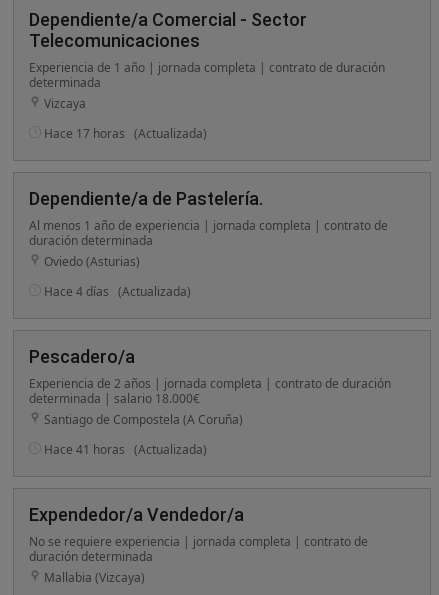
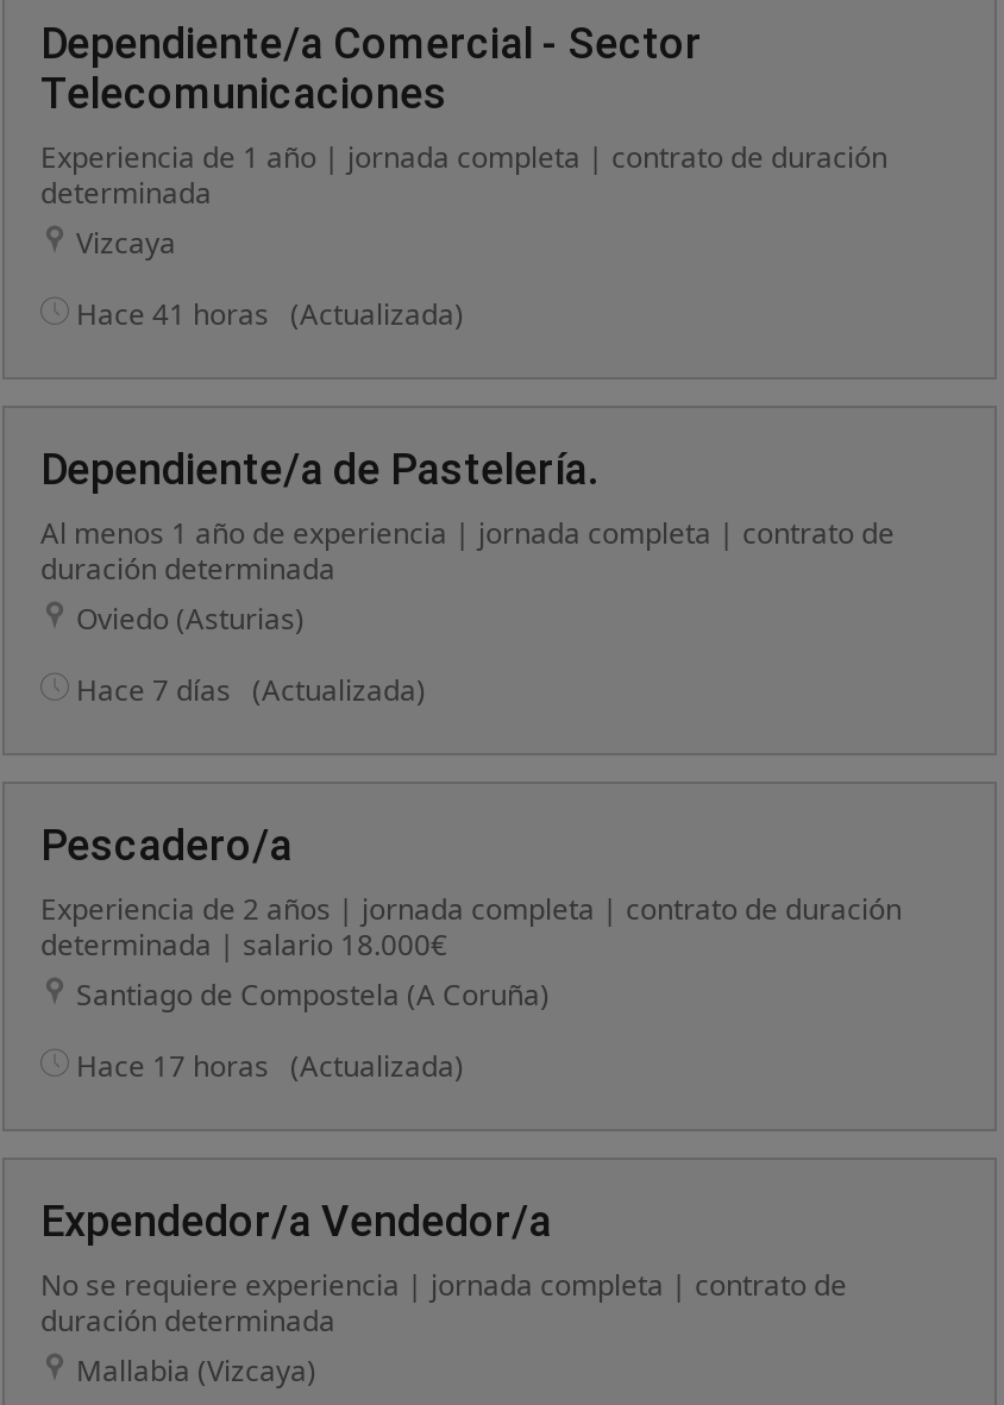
moved down: Hace 17 horas (Actualizada)

- Hace 4 días (Actualizada)
+ Hace 7 días (Actualizada)

moved up: Hace 41 horas (Actualizada)
